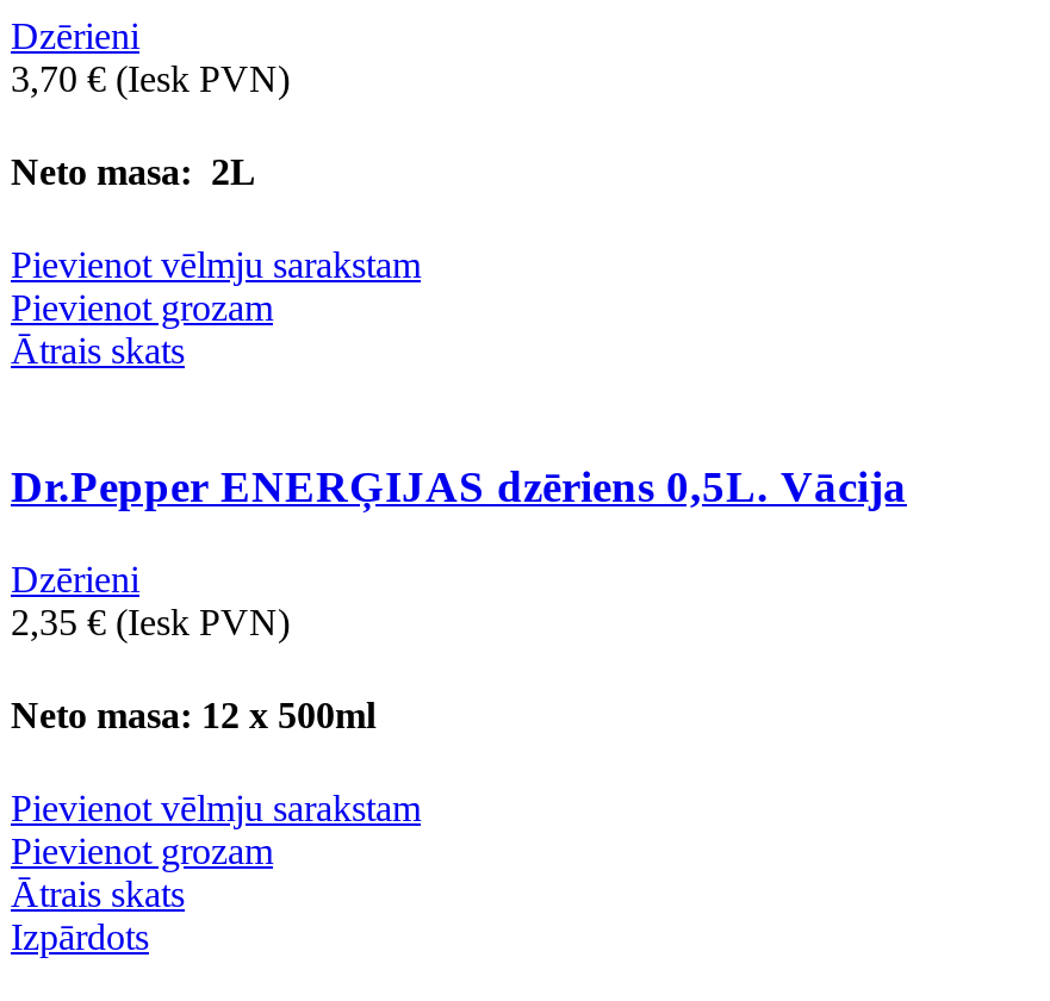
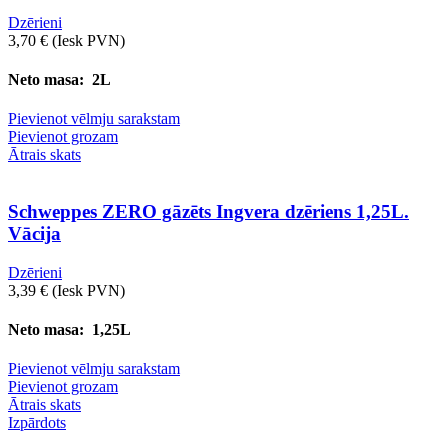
- Dr.Pepper ENERĢIJAS dzēriens 0,5L. Vācija
+ Schweppes ZERO gāzēts Ingvera dzēriens 1,25L.
+ Vācija

- 2,35 €(Iesk PVN)
+ 3,39 €(Iesk PVN)

- Neto masa: 12 x 500ml
+ Neto masa: 1,25L
